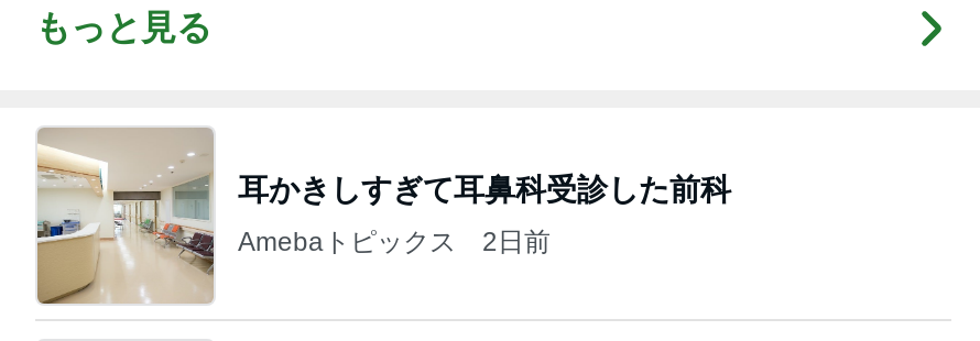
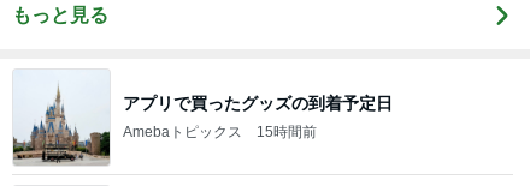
- [image]
- 耳かきしすぎて耳鼻科受診した前科
+ [image]
+ アプリで買ったグッズの到着予定日

- Amebaトピックス 2日前
+ Amebaトピックス 15時間前
